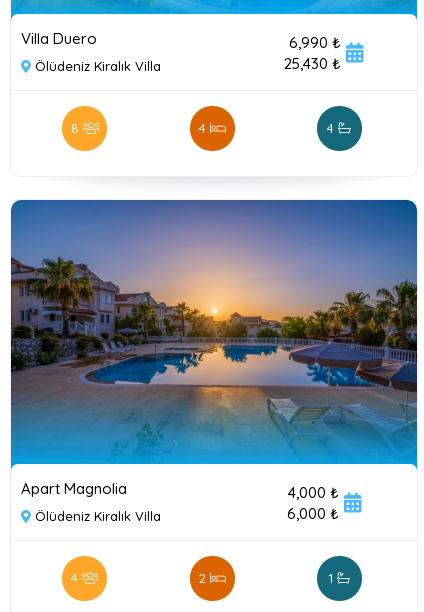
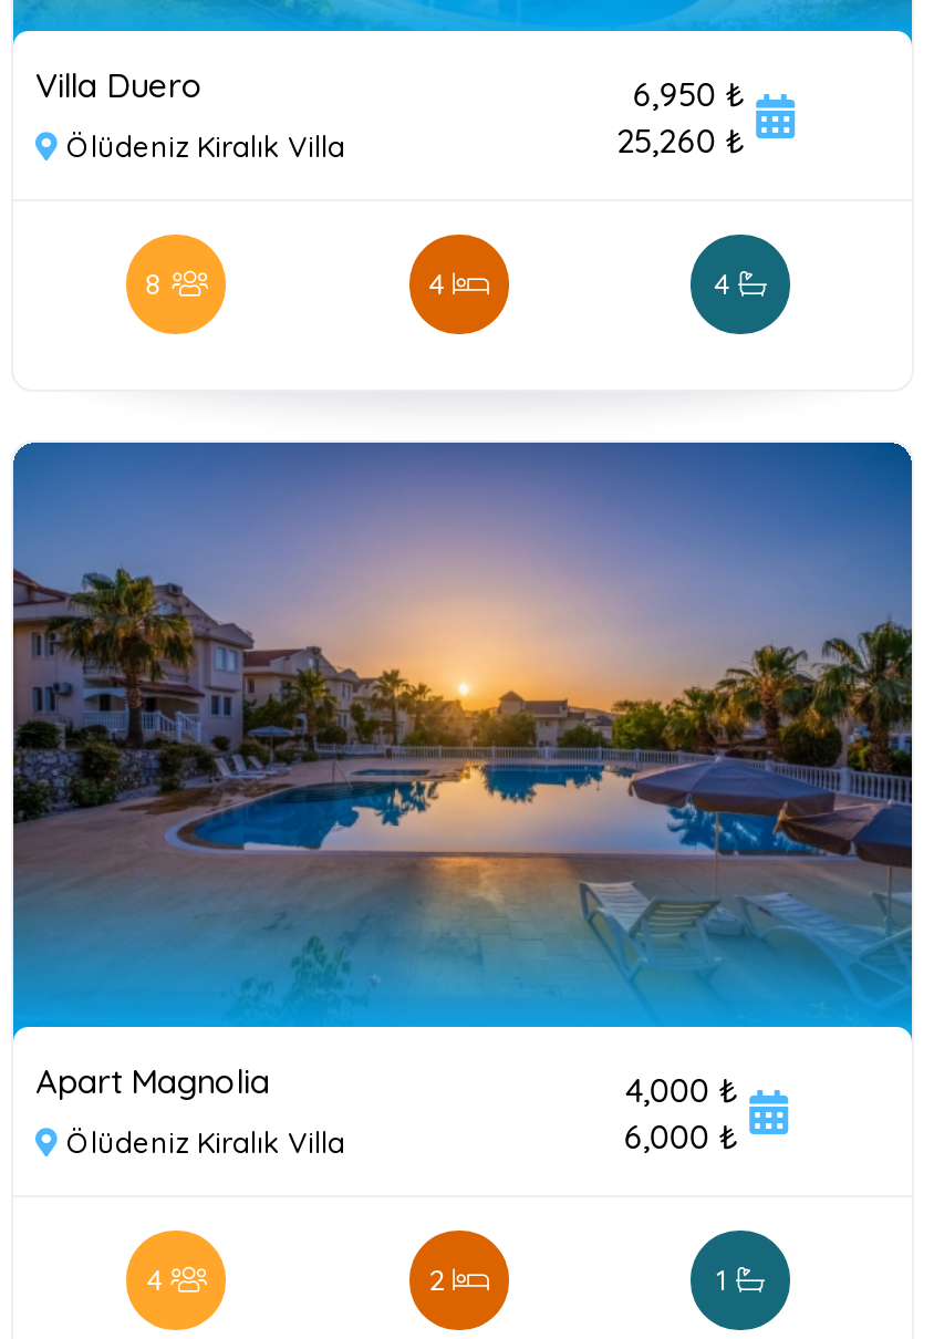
- 6,990 ₺
+ 6,950 ₺

- 25,430 ₺
+ 25,260 ₺
